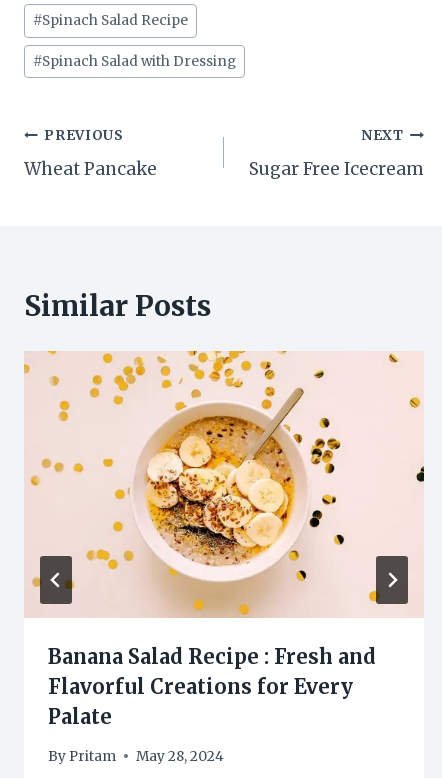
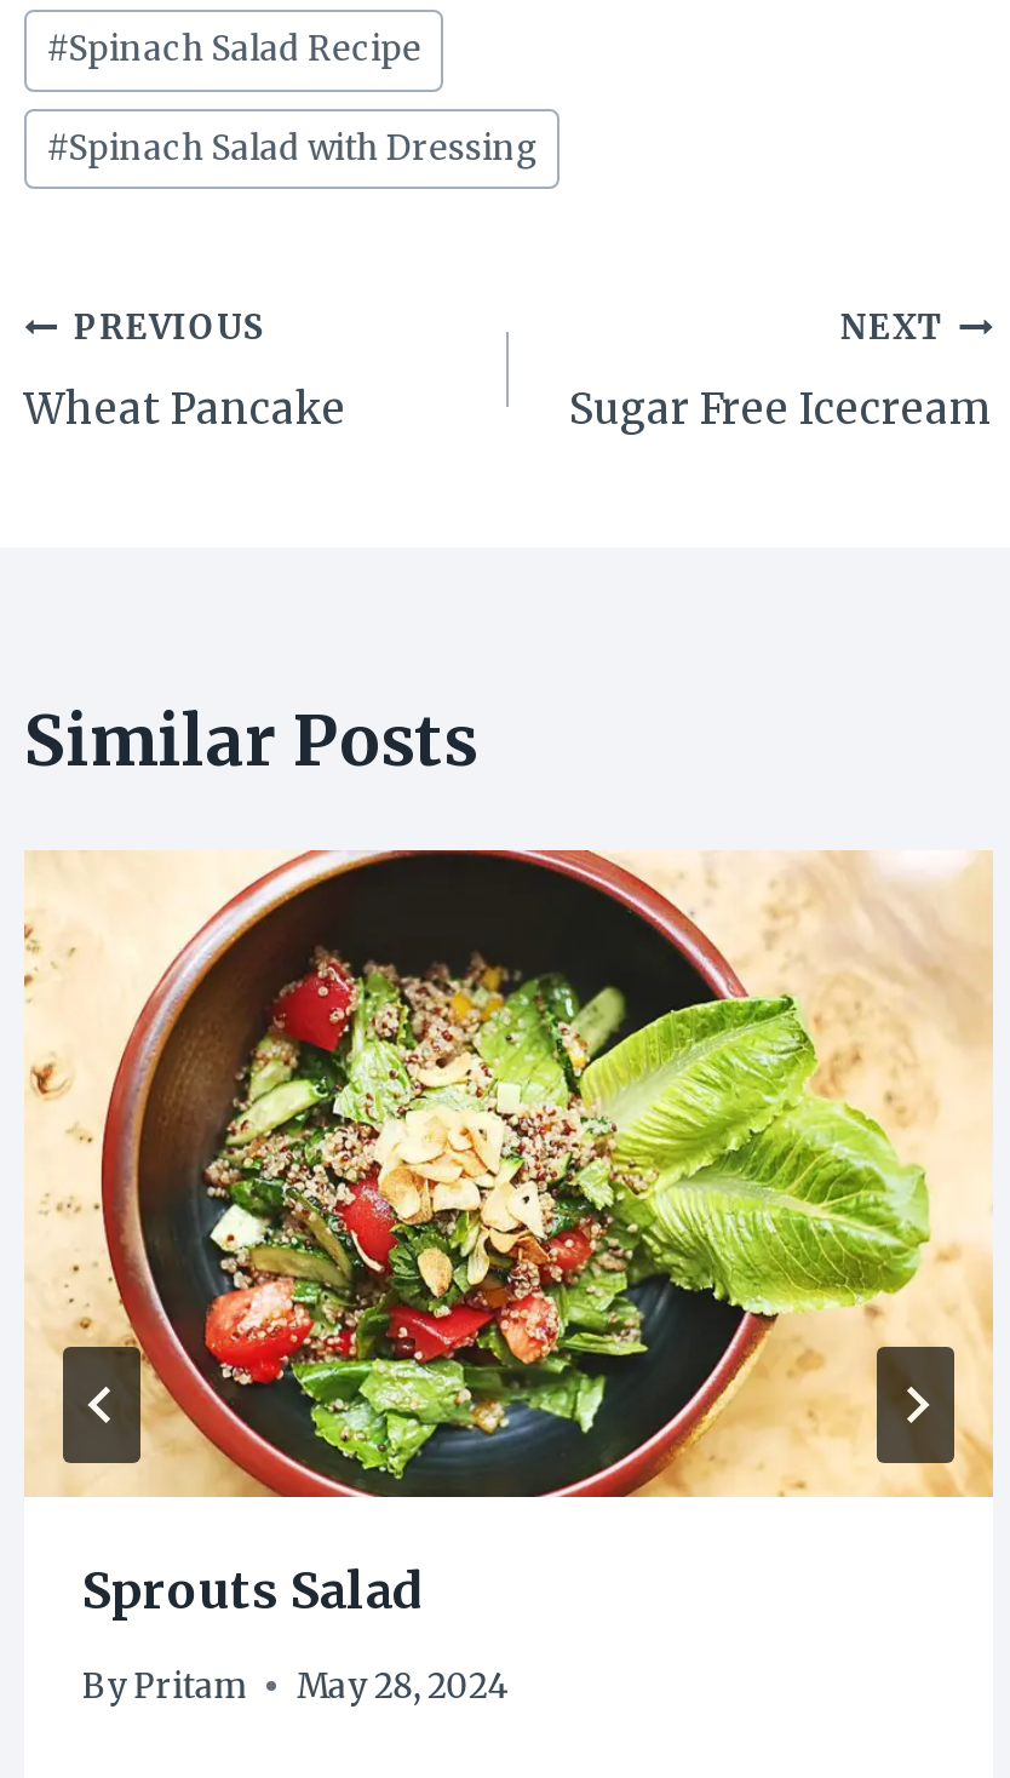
- [image]
- Banana Salad Recipe : Fresh and
- Flavorful Creations for Every
- Palate
+ [image]
+ Sprouts Salad
